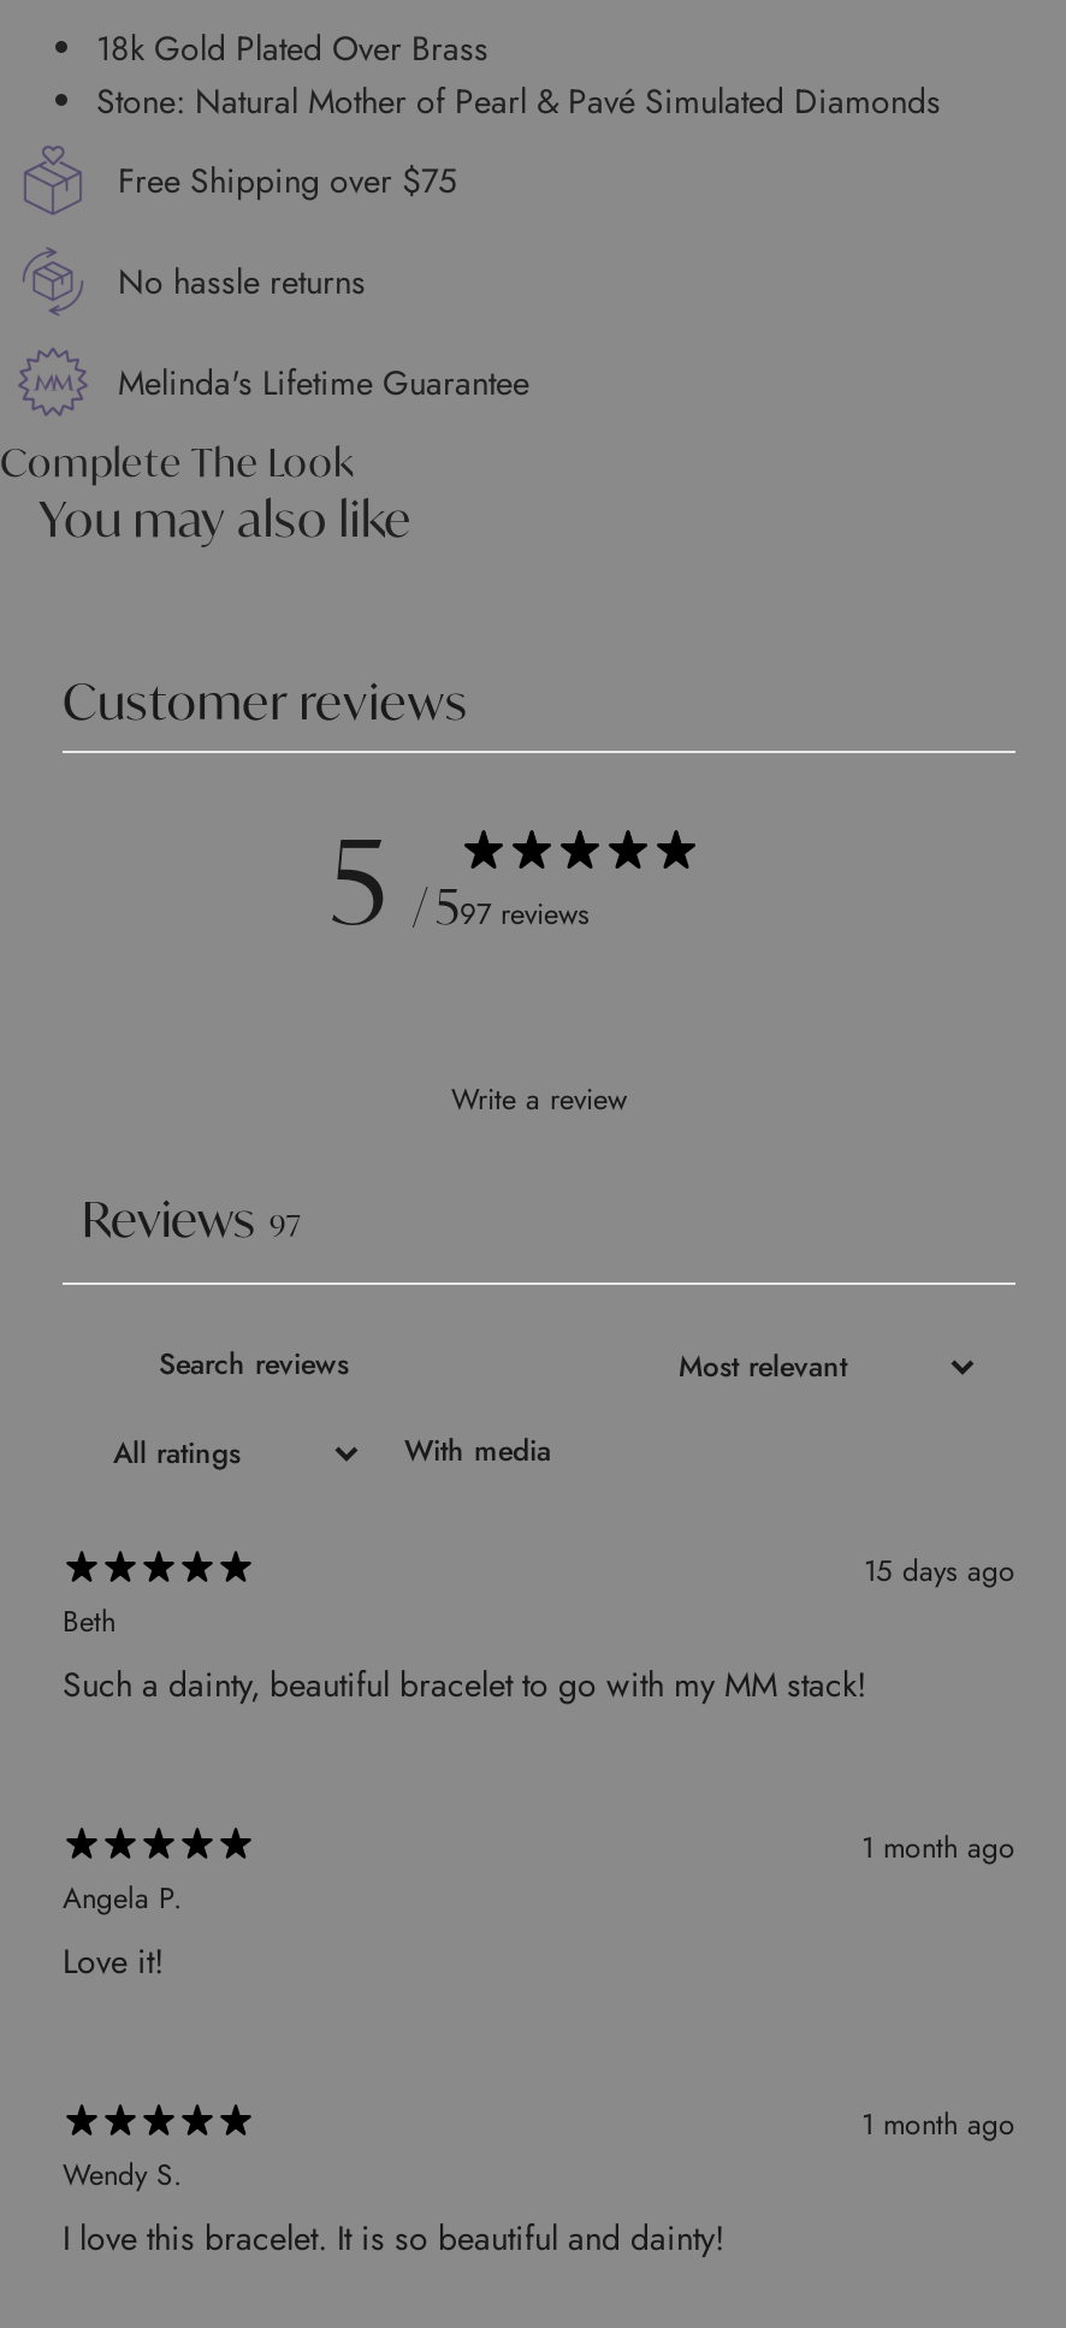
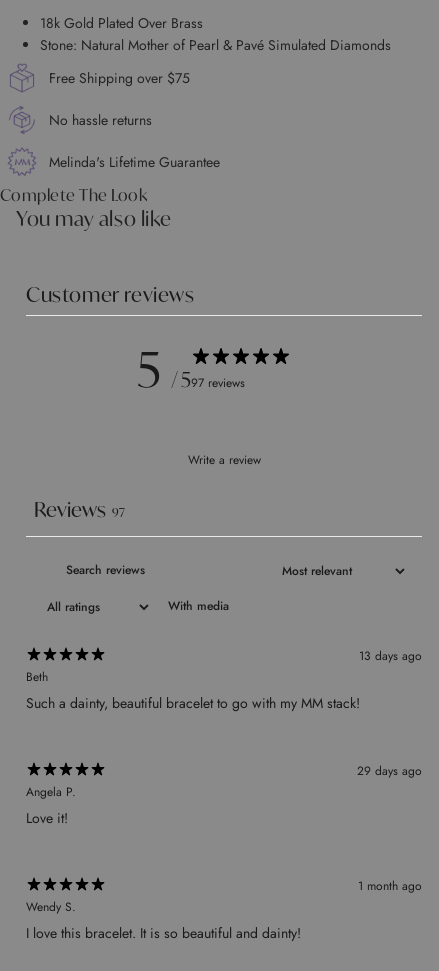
- 15 days ago
+ 13 days ago

- 1 month ago
+ 29 days ago
